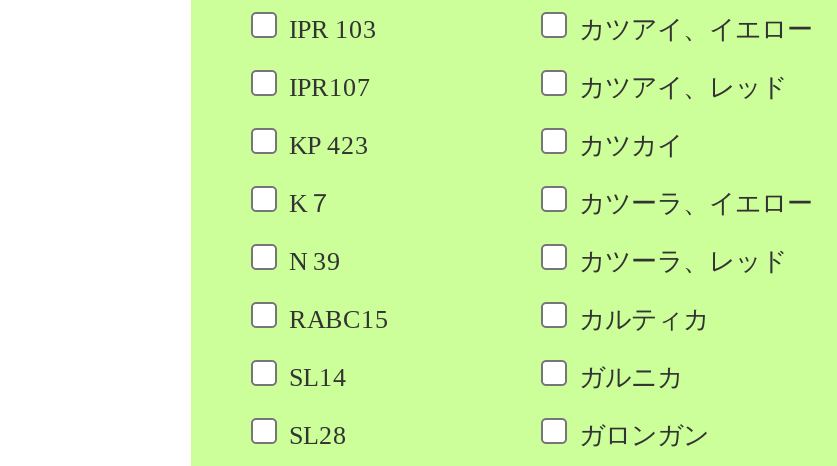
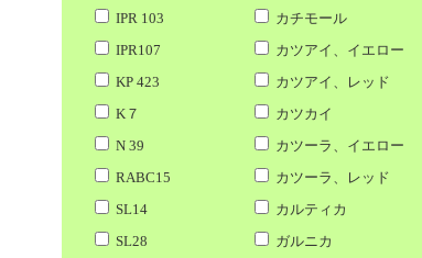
moved down: カツアイ、イエロー

+ カチモール

moved down: カツアイ、レッド

moved down: カツカイ

moved down: カツーラ、イエロー

moved down: カツーラ、レッド

moved down: カルティカ

moved down: ガルニカ

- ガロンガン
